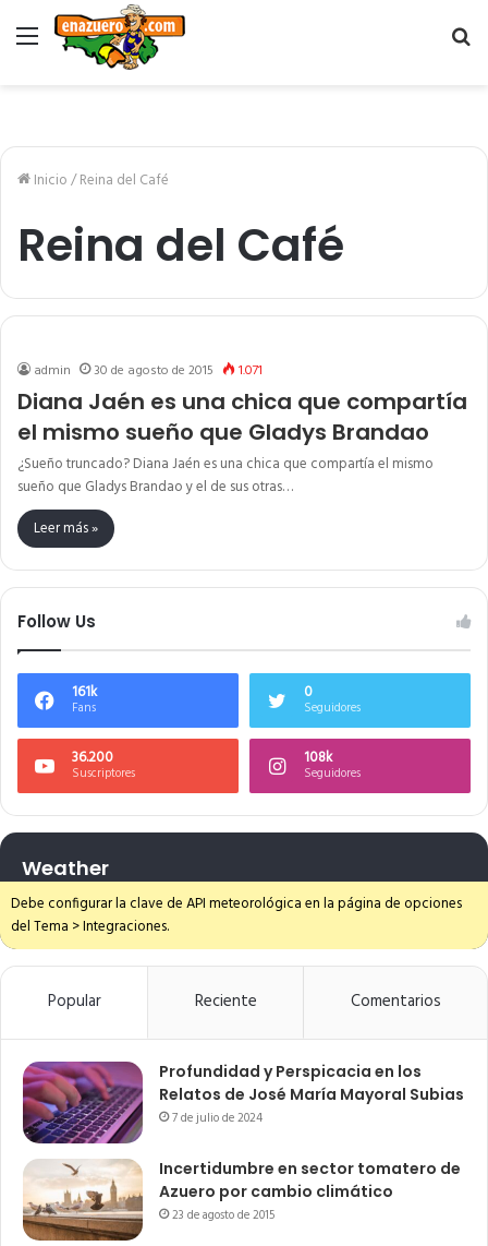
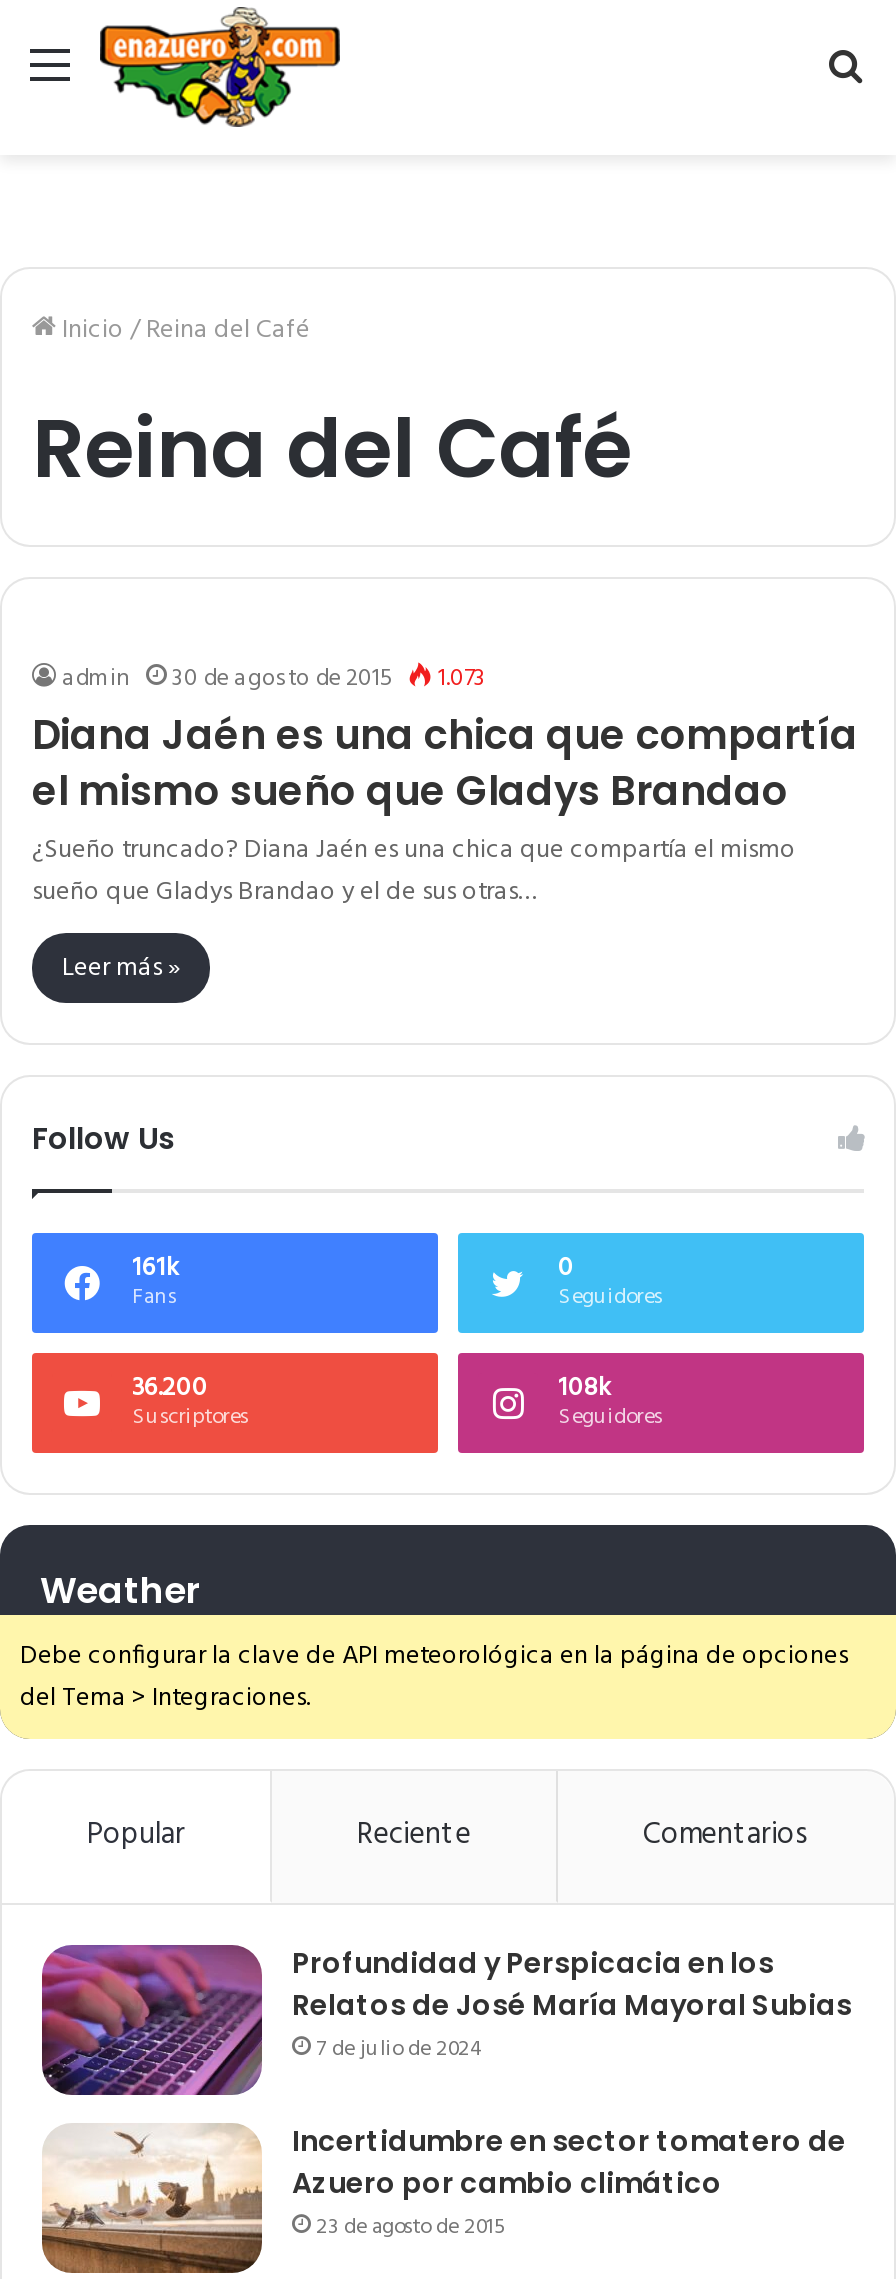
- admin 30 de agosto de 2015 1.071
+ admin 30 de agosto de 2015 1.073
